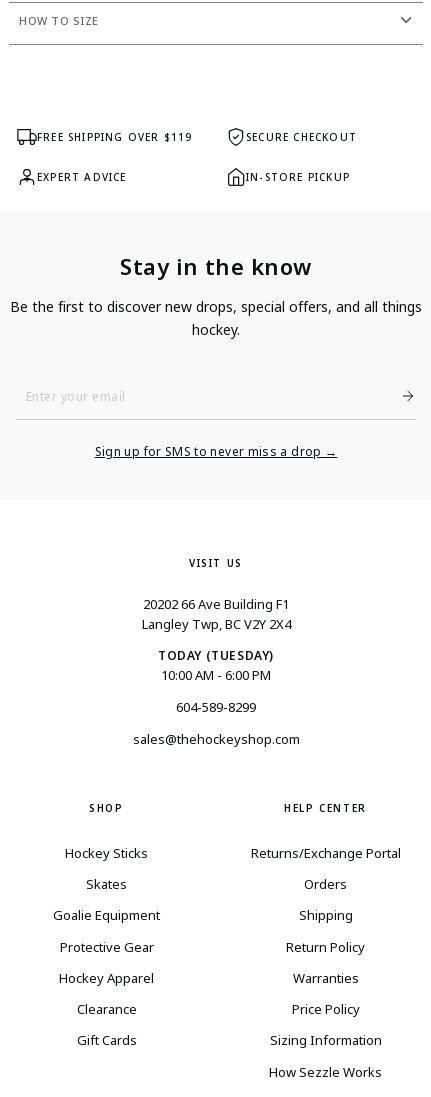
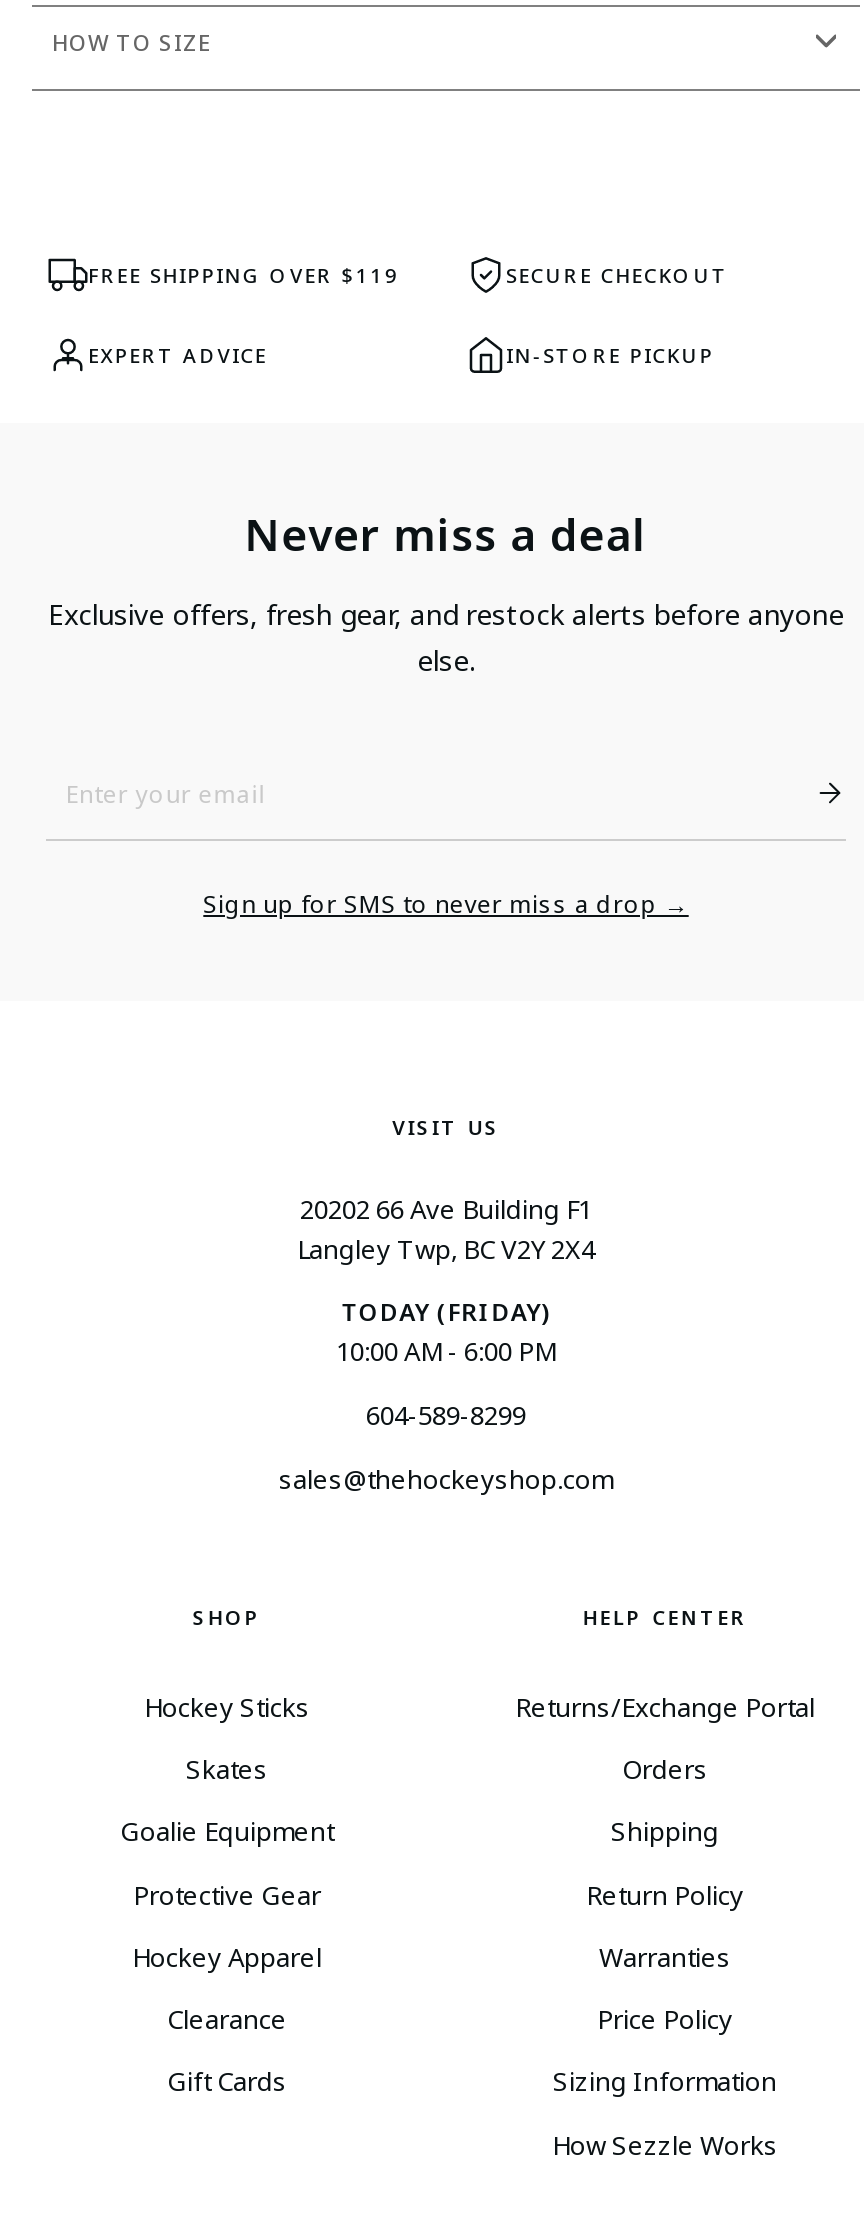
- Stay in the know
+ Never miss a deal

- Be the first to discover new drops, special offers, and all things
- hockey.
+ Exclusive offers, fresh gear, and restock alerts before anyone
+ else.

- TODAY (TUESDAY)
+ TODAY (FRIDAY)
